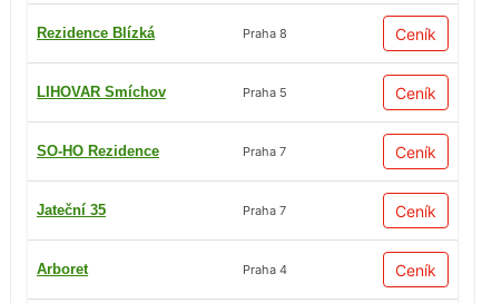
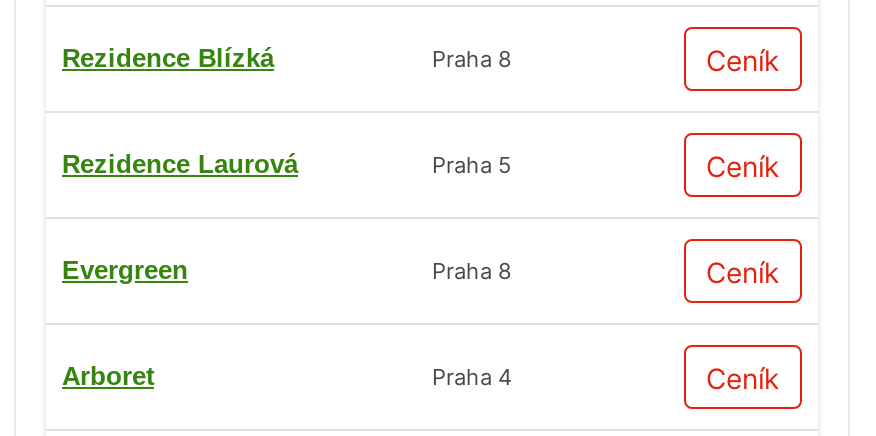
- LIHOVAR Smíchov
+ Rezidence Laurová

- SO-HO Rezidence
- Praha 7
- Ceník
- Jateční 35
- Praha 7
+ Evergreen
+ Praha 8
